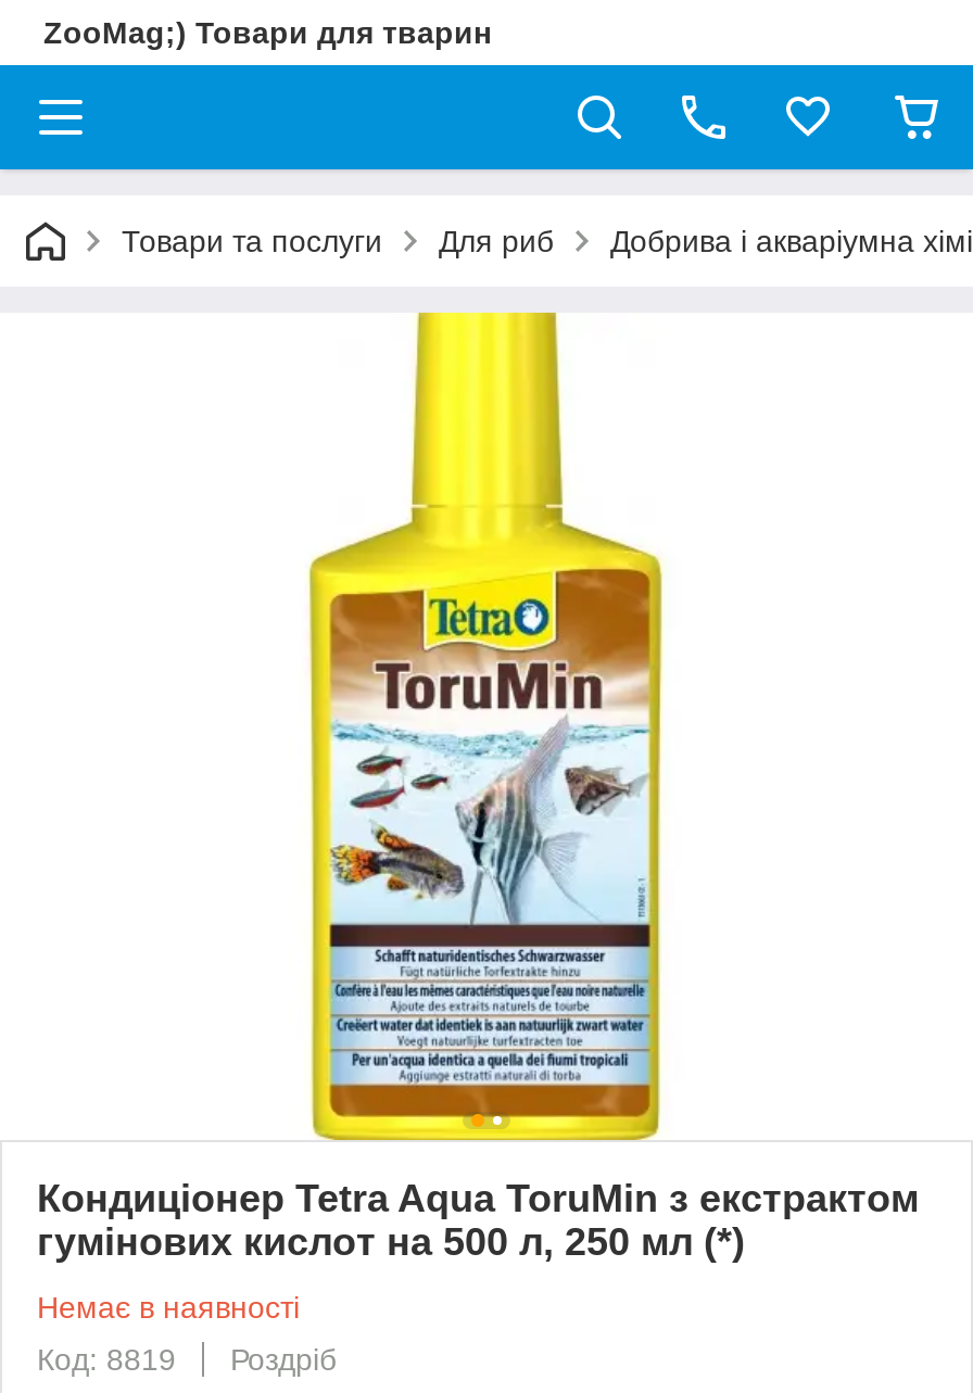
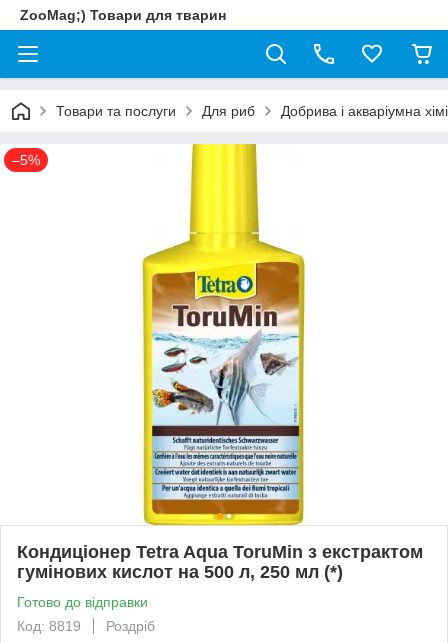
+ –5%

- Немає в наявності
+ Готово до відправки
